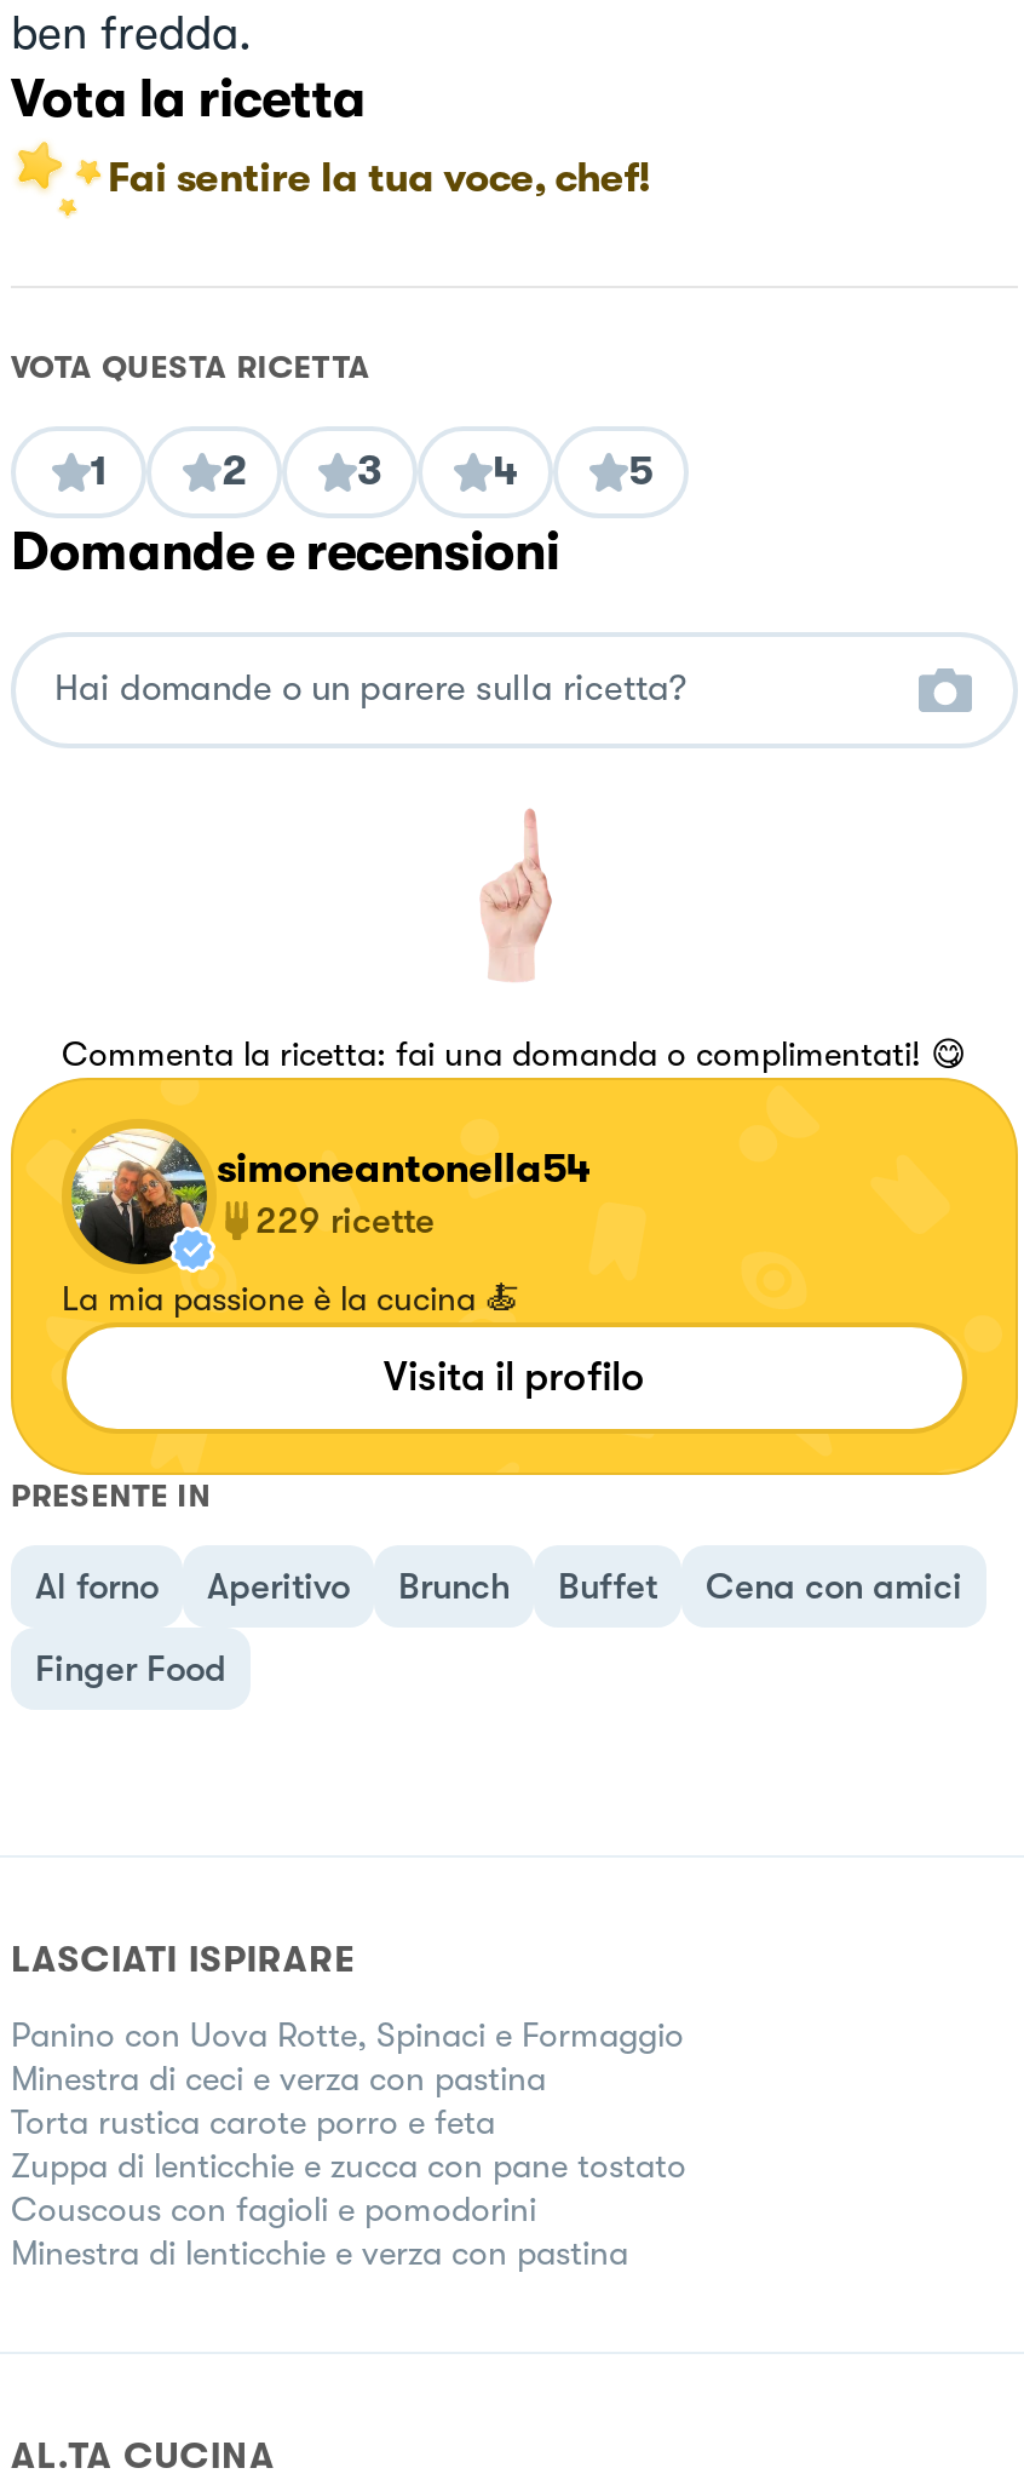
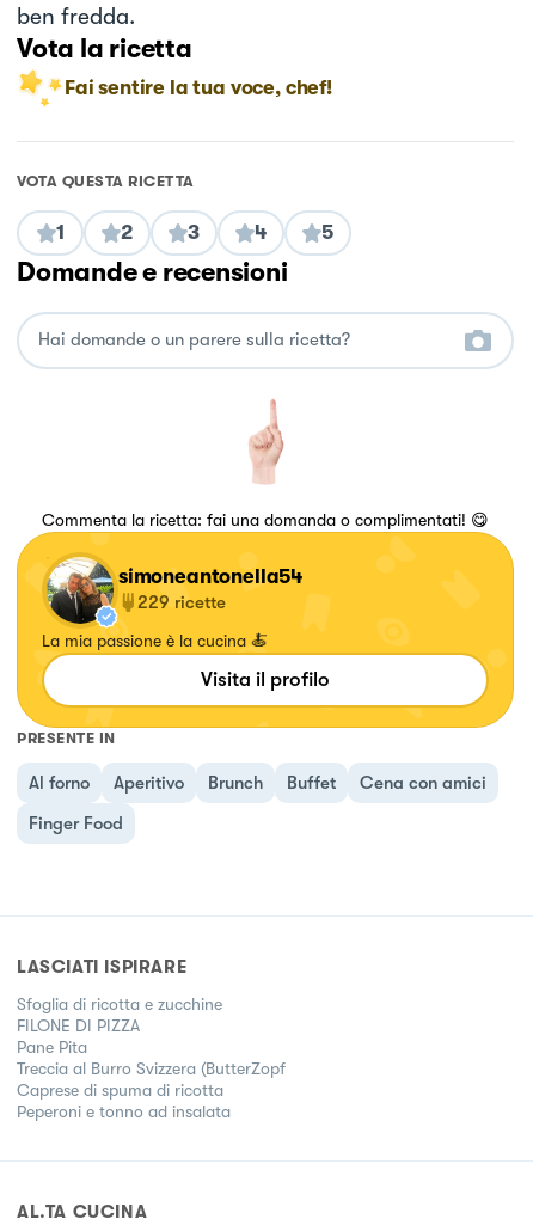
- Panino con Uova Rotte, Spinaci e Formaggio
- Minestra di ceci e verza con pastina
- Torta rustica carote porro e feta
- Zuppa di lenticchie e zucca con pane tostato
- Couscous con fagioli e pomodorini
- Minestra di lenticchie e verza con pastina
+ Sfoglia di ricotta e zucchine
+ FILONE DI PIZZA
+ Pane Pita
+ Treccia al Burro Svizzera (ButterZopf
+ Caprese di spuma di ricotta
+ Peperoni e tonno ad insalata
